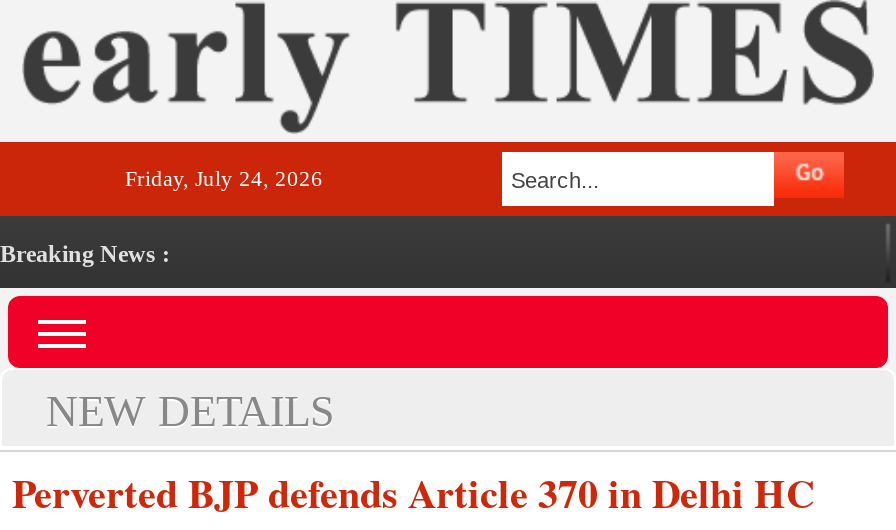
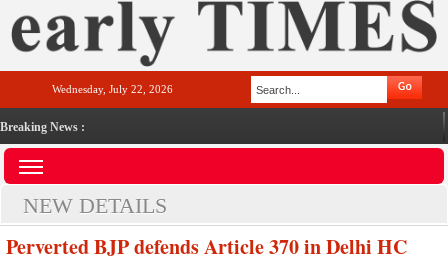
- Friday, July 24, 2026
+ Wednesday, July 22, 2026
